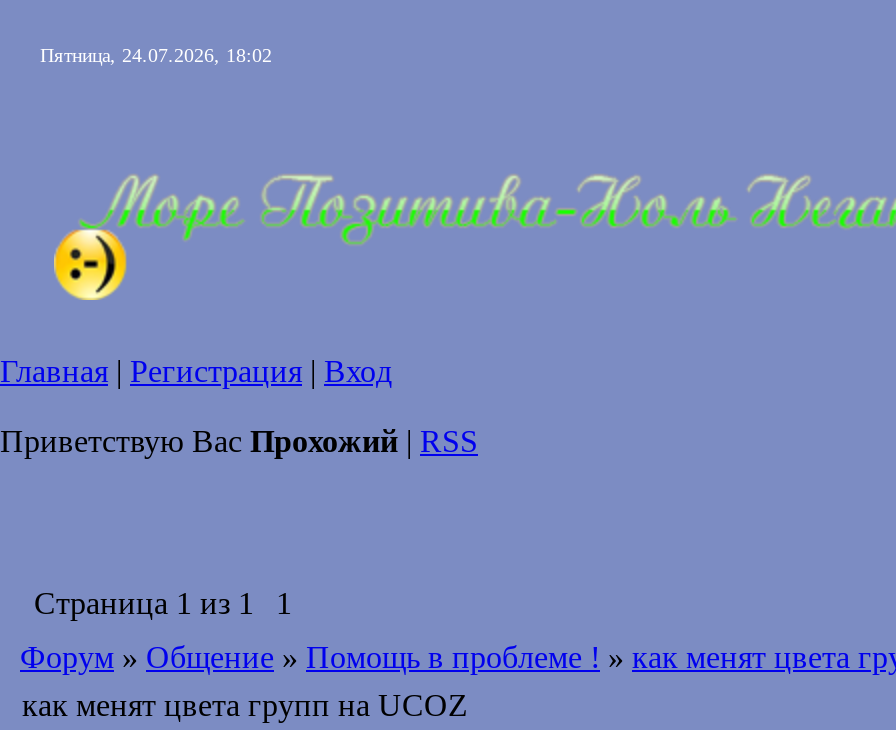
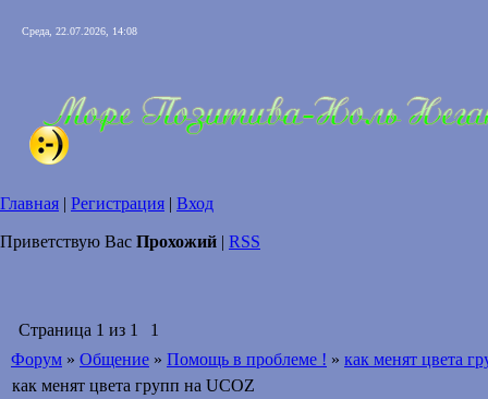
- Пятница, 24.07.2026, 18:02
+ Среда, 22.07.2026, 14:08
